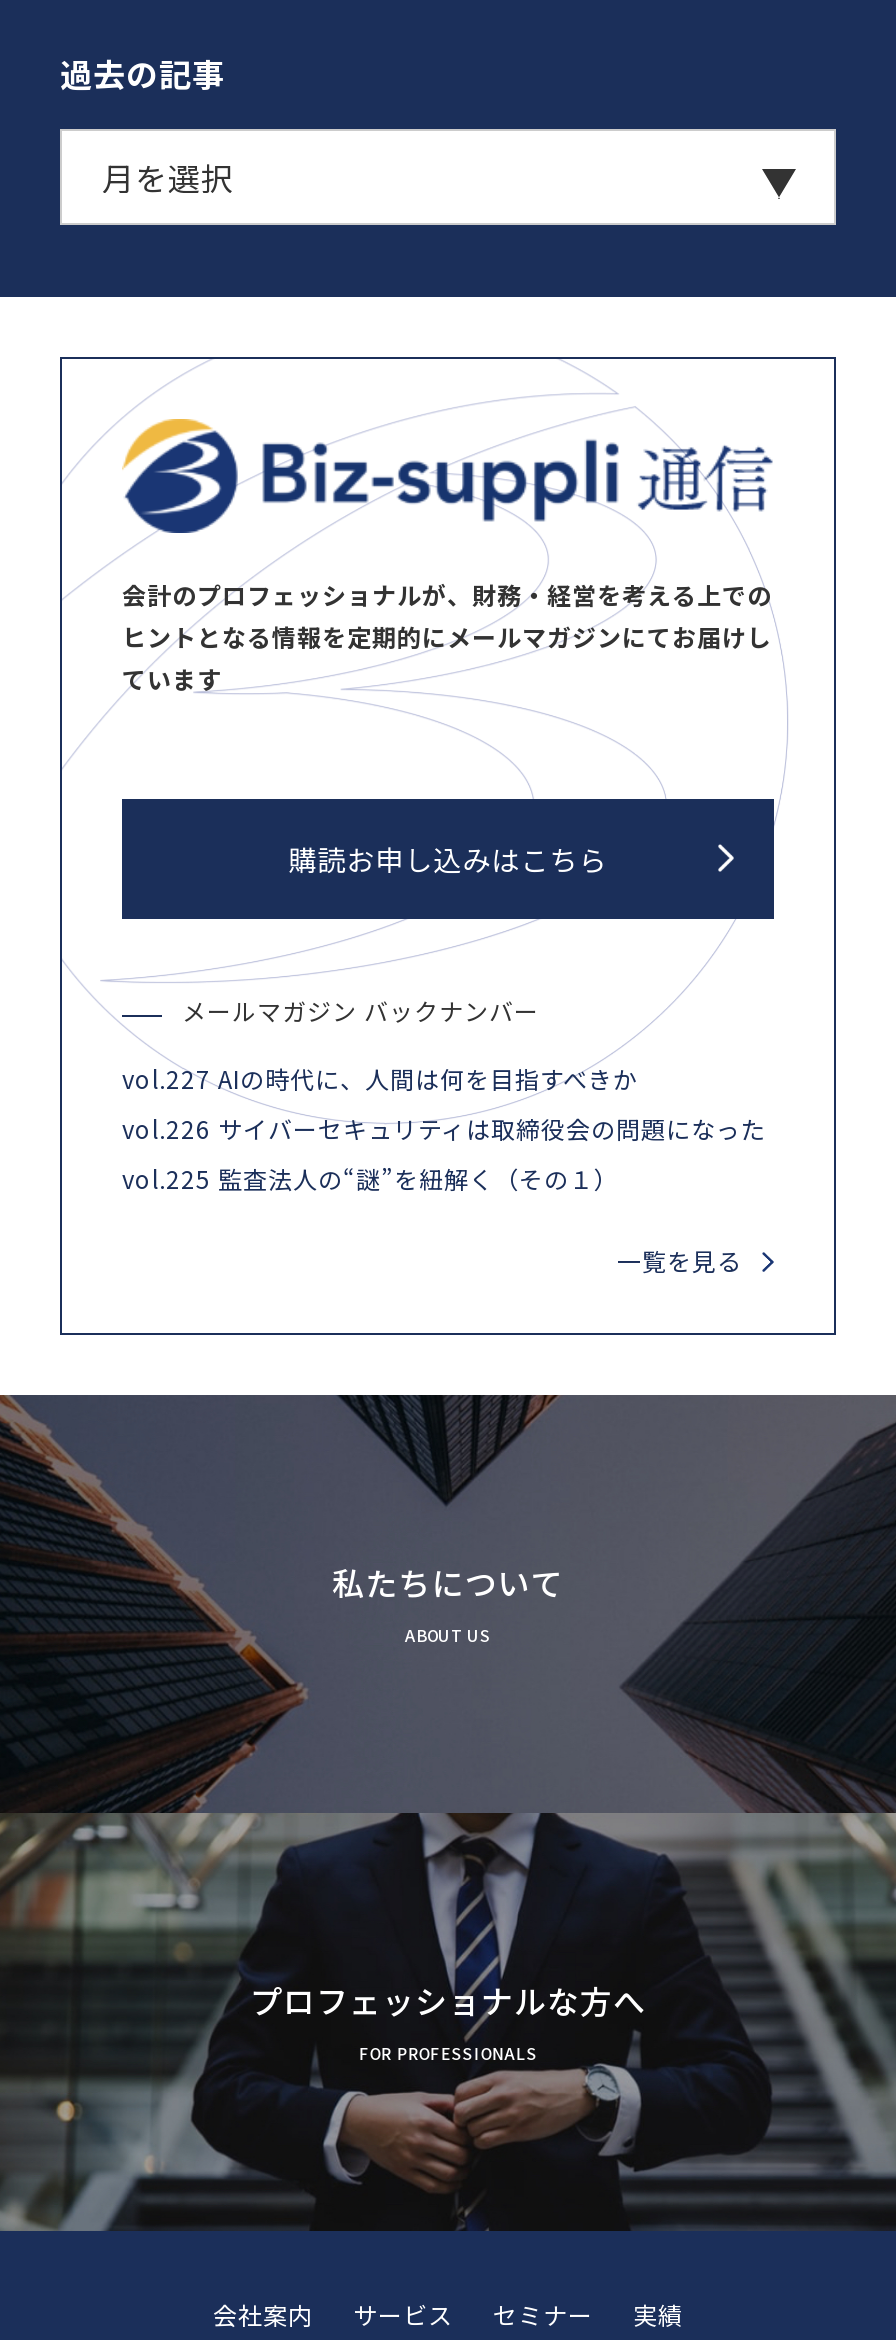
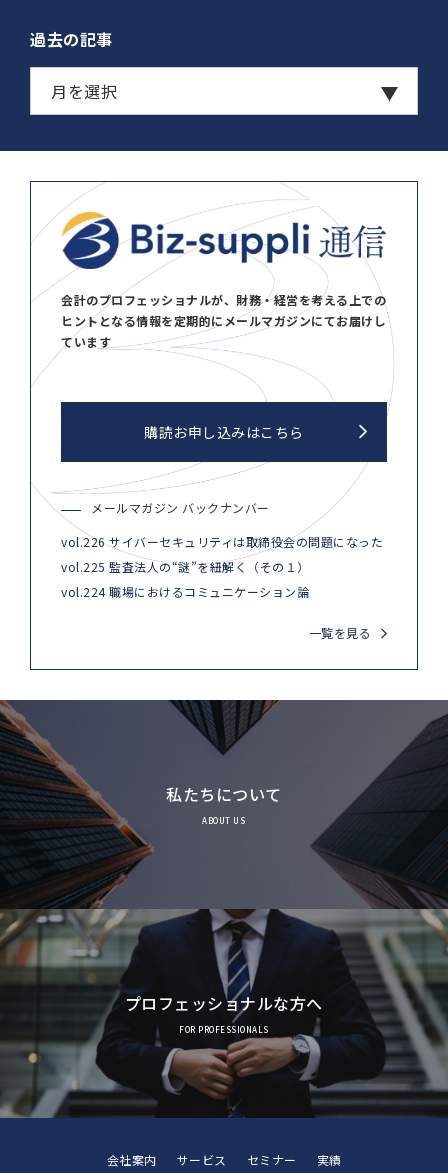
- vol.227 AIの時代に、人間は何を目指すべきか

moved up: vol.226 サイバーセキュリティは取締役会の問題になった | vol.225 監査法人の“謎”を紐解く（その１）

+ vol.224 職場におけるコミュニケーション論
